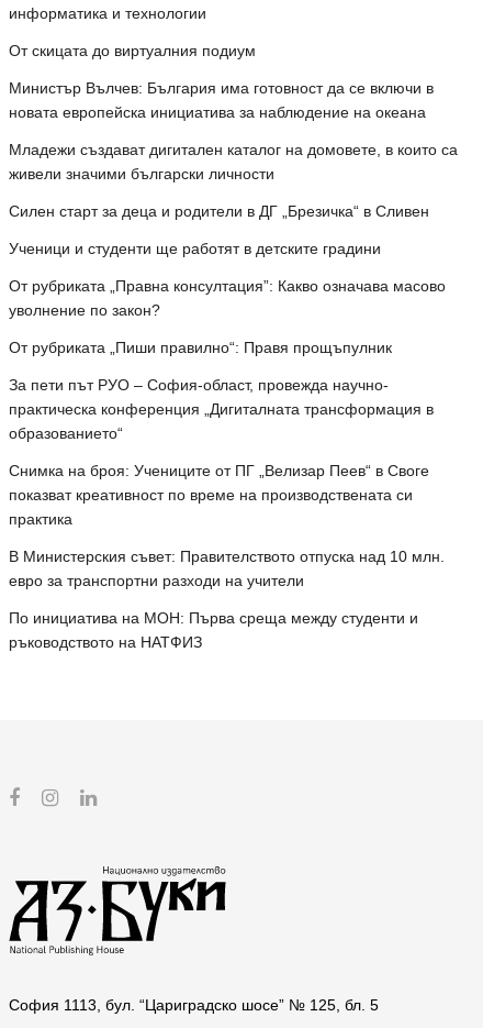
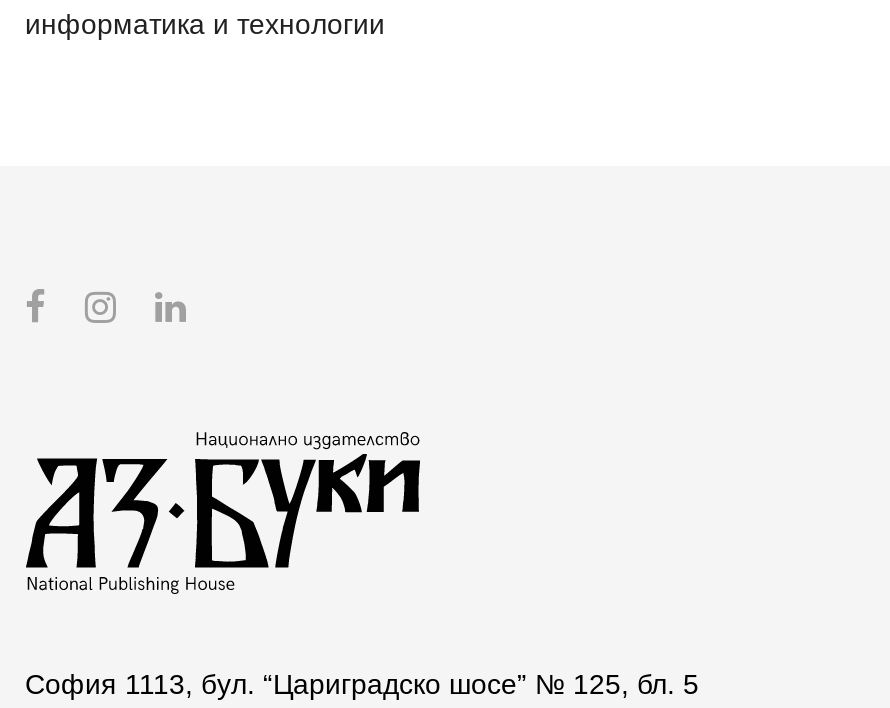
- От скицата до виртуалния подиум
- Министър Вълчев: България има готовност да се включи в
- новата европейска инициатива за наблюдение на океана
- Младежи създават дигитален каталог на домовете, в които са
- живели значими български личности
- Силен старт за деца и родители в ДГ „Брезичка“ в Сливен
- Ученици и студенти ще работят в детските градини
- От рубриката „Правна консултация”: Какво означава масово
- уволнение по закон?
- От рубриката „Пиши правилно“: Правя прощъпулник
- За пети път РУО – София-област, провежда научно-
- практическа конференция „Дигиталната трансформация в
- образованието“
- Снимка на броя: Учениците от ПГ „Велизар Пеев“ в Своге
- показват креативност по време на производствената си
- практика
- В Министерския съвет: Правителството отпуска над 10 млн.
- евро за транспортни разходи на учители
- По инициатива на МОН: Първа среща между студенти и
- ръководството на НАТФИЗ
